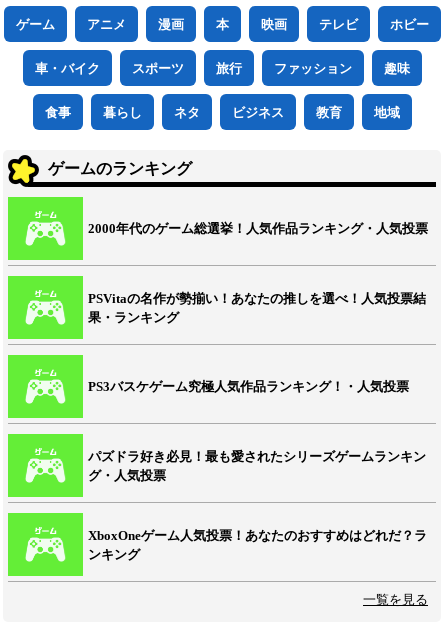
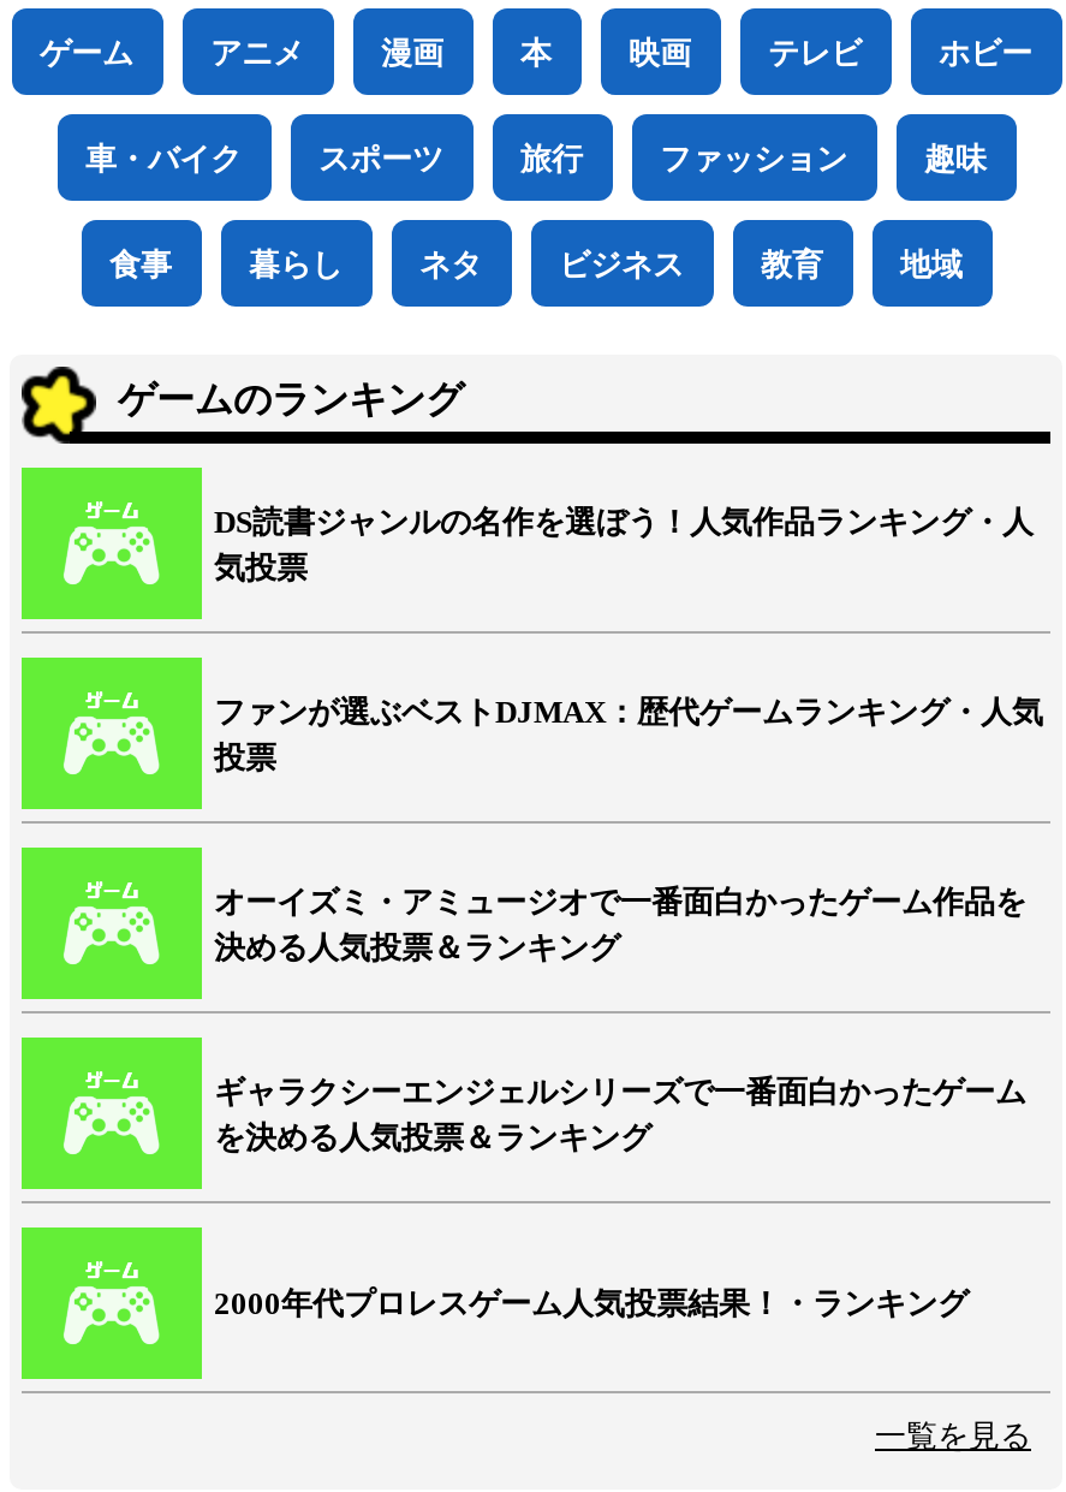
- 2000年代のゲーム総選挙！人気作品ランキング・人気投票
+ DS読書ジャンルの名作を選ぼう！人気作品ランキング・人
+ 気投票

- PSVitaの名作が勢揃い！あなたの推しを選べ！人気投票結
- 果・ランキング
+ ファンが選ぶベストDJMAX：歴代ゲームランキング・人気
+ 投票

- PS3バスケゲーム究極人気作品ランキング！・人気投票
+ オーイズミ・アミュージオで一番面白かったゲーム作品を
+ 決める人気投票＆ランキング

- パズドラ好き必見！最も愛されたシリーズゲームランキン
- グ・人気投票
+ ギャラクシーエンジェルシリーズで一番面白かったゲーム
+ を決める人気投票＆ランキング

- XboxOneゲーム人気投票！あなたのおすすめはどれだ？ラ
- ンキング
+ 2000年代プロレスゲーム人気投票結果！・ランキング
